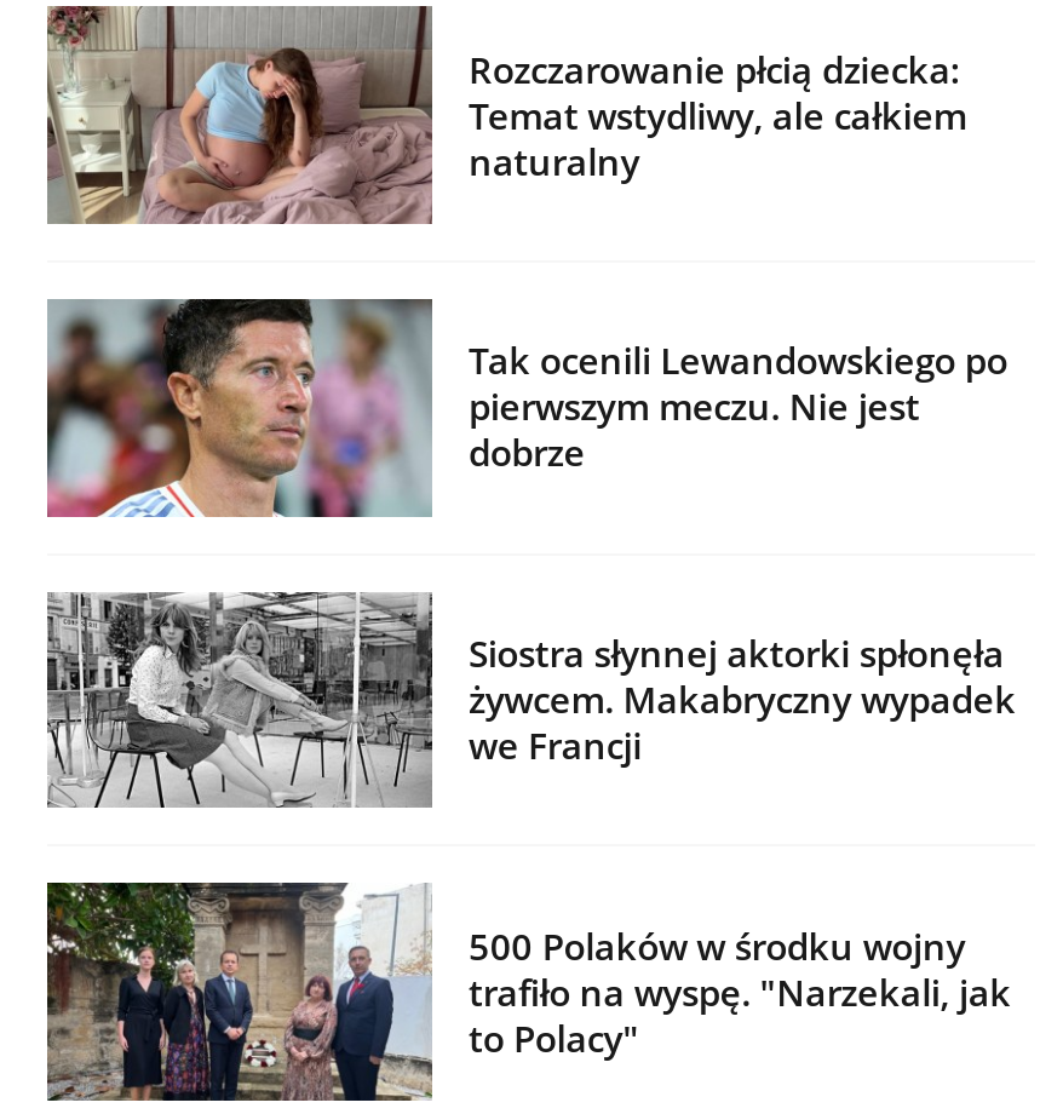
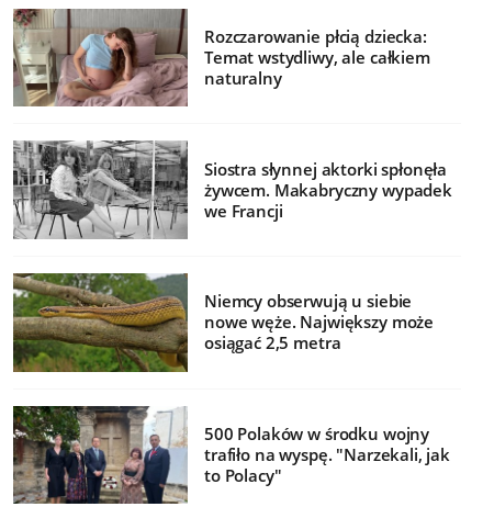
- [image]
- Tak ocenili Lewandowskiego po
- pierwszym meczu. Nie jest
- dobrze

moved up: Siostra słynnej aktorki spłonęła | żywcem. Makabryczny wypadek | we Francji

+ [image]
+ Niemcy obserwują u siebie
+ nowe węże. Największy może
+ osiągać 2,5 metra
